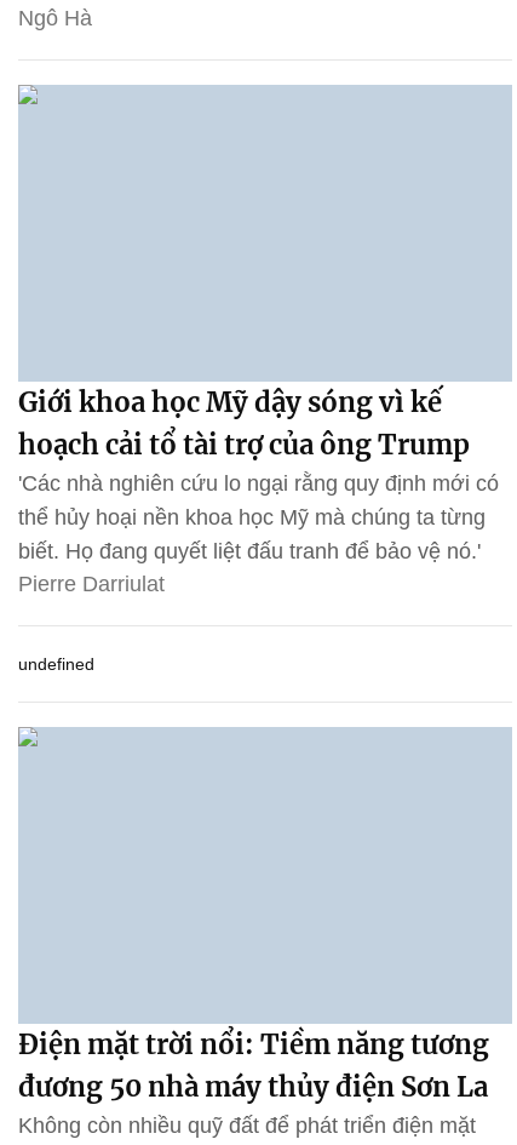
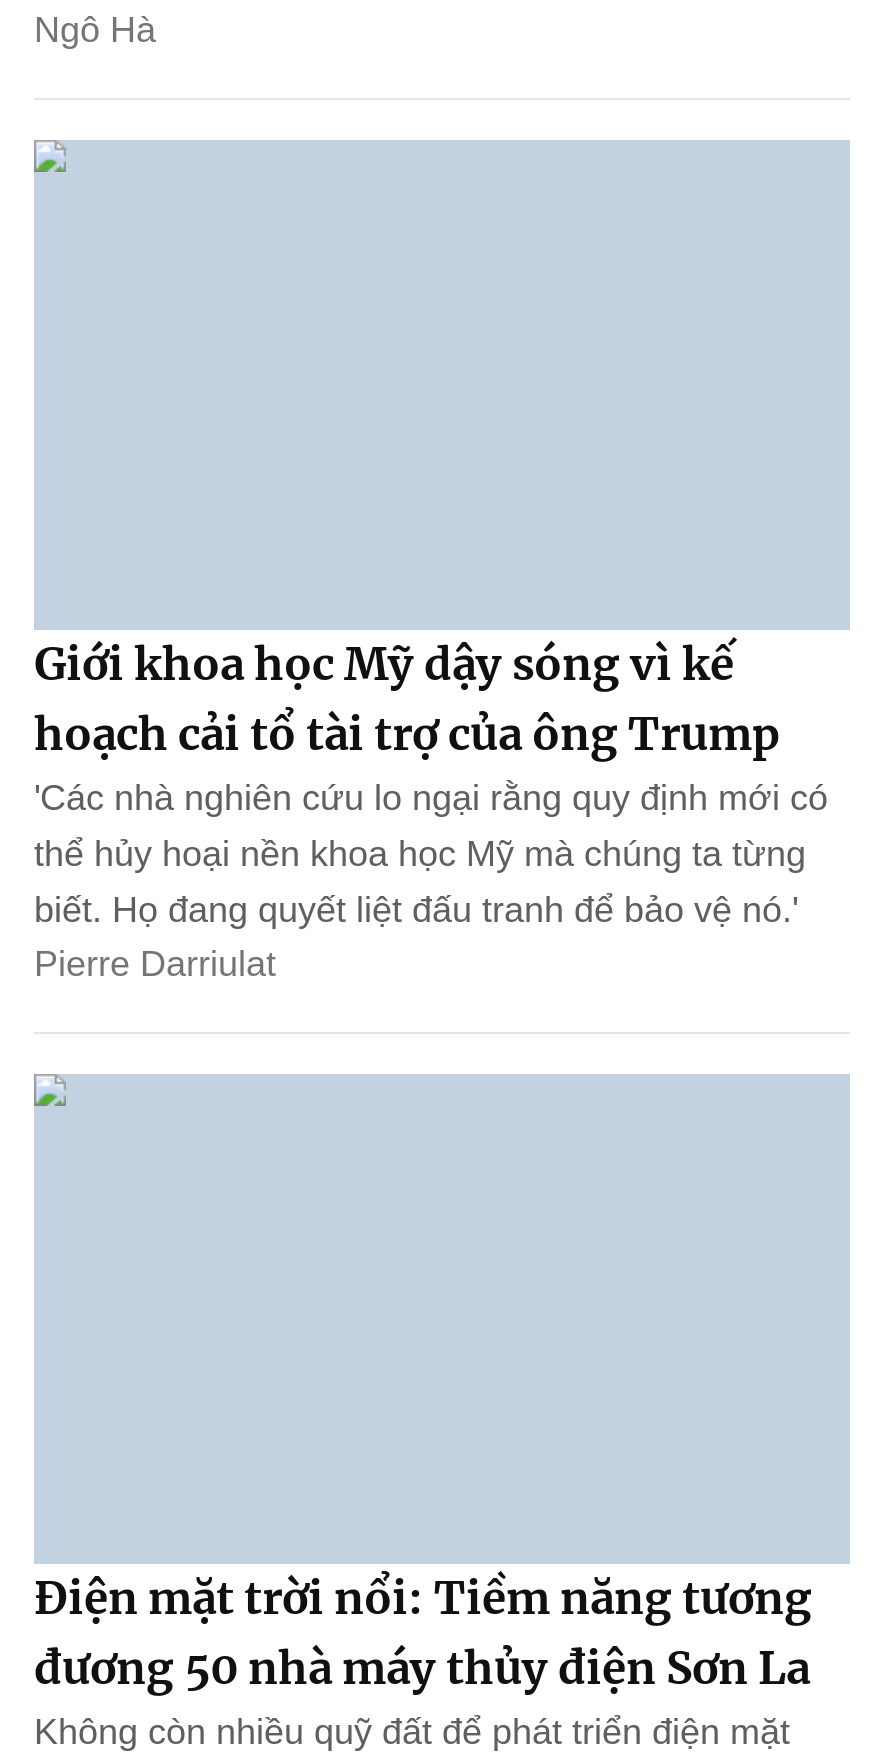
- undefined
